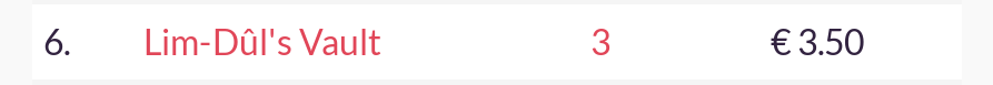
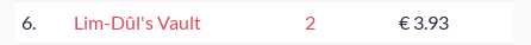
- 3
+ 2

- € 3.50
+ € 3.93
